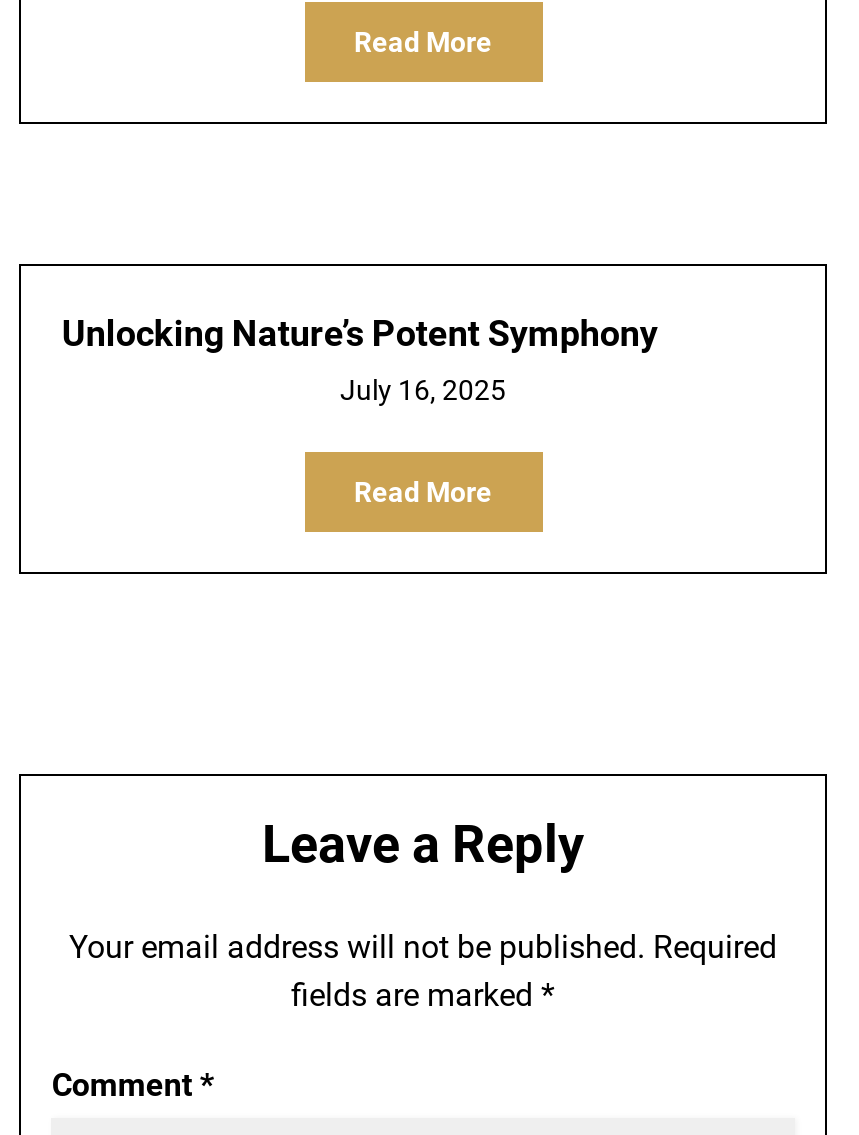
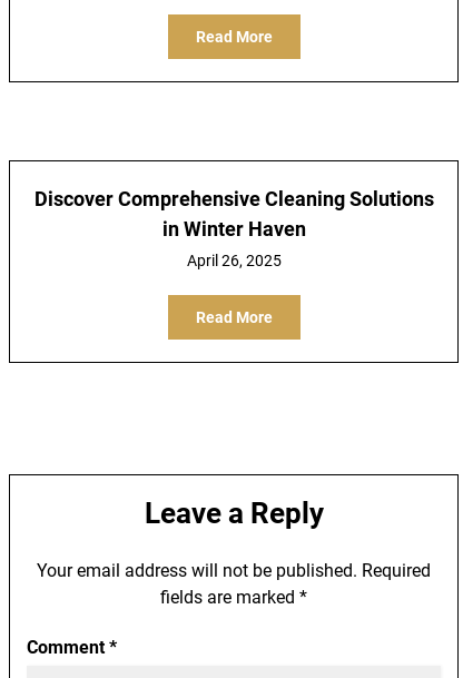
- Unlocking Nature’s Potent Symphony
+ Discover Comprehensive Cleaning Solutions
+ in Winter Haven

- July 16, 2025
+ April 26, 2025
